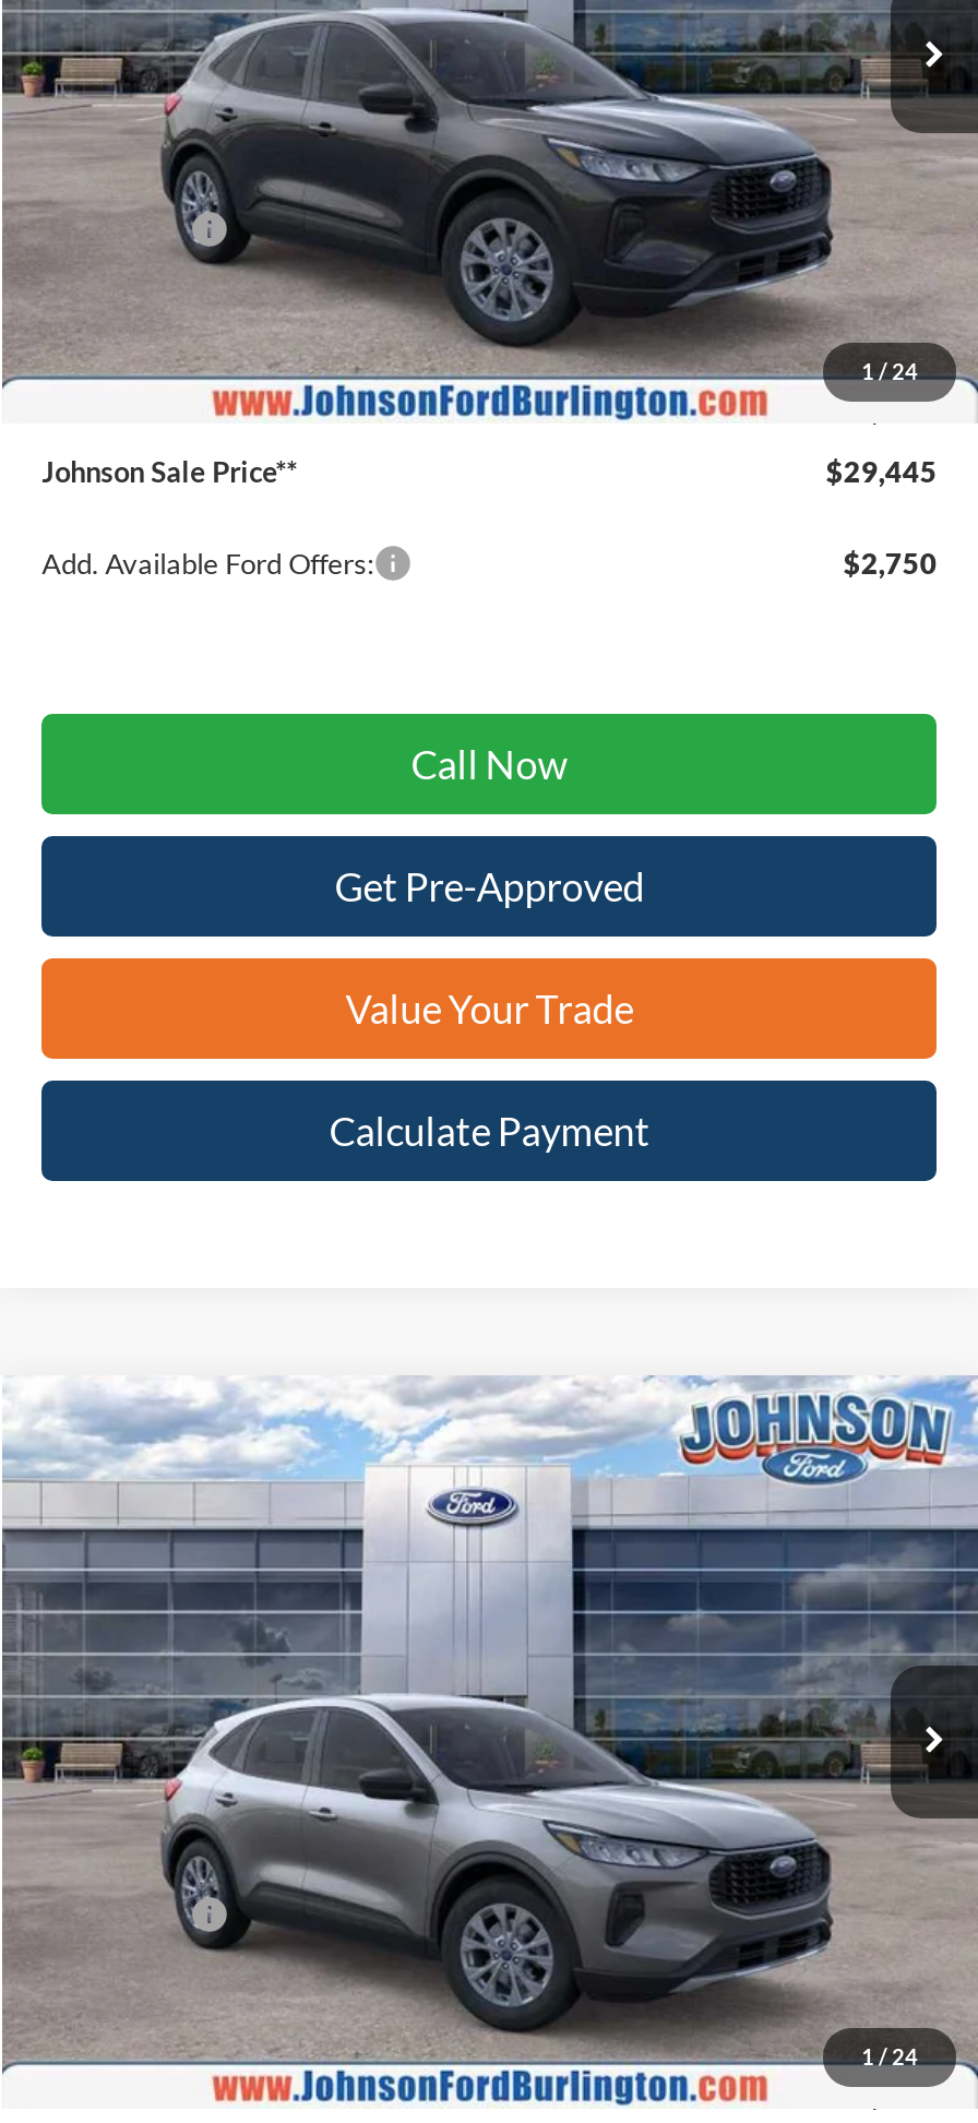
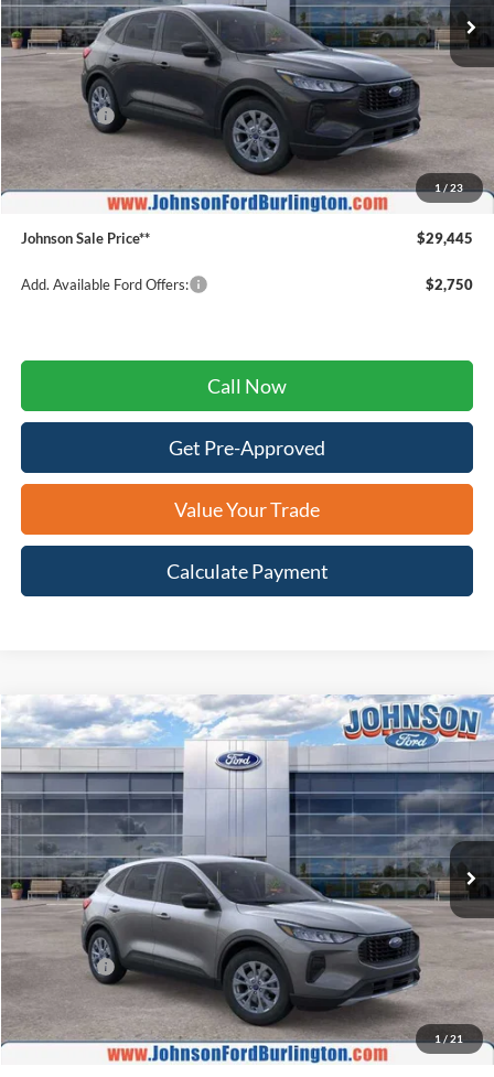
- 1 / 24
+ 1 / 23

- 1 / 24
+ 1 / 21
